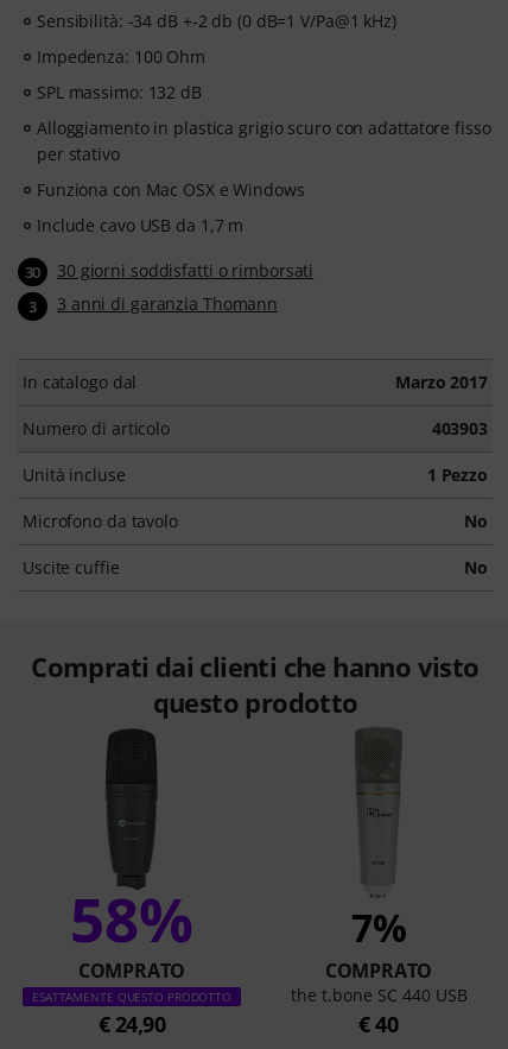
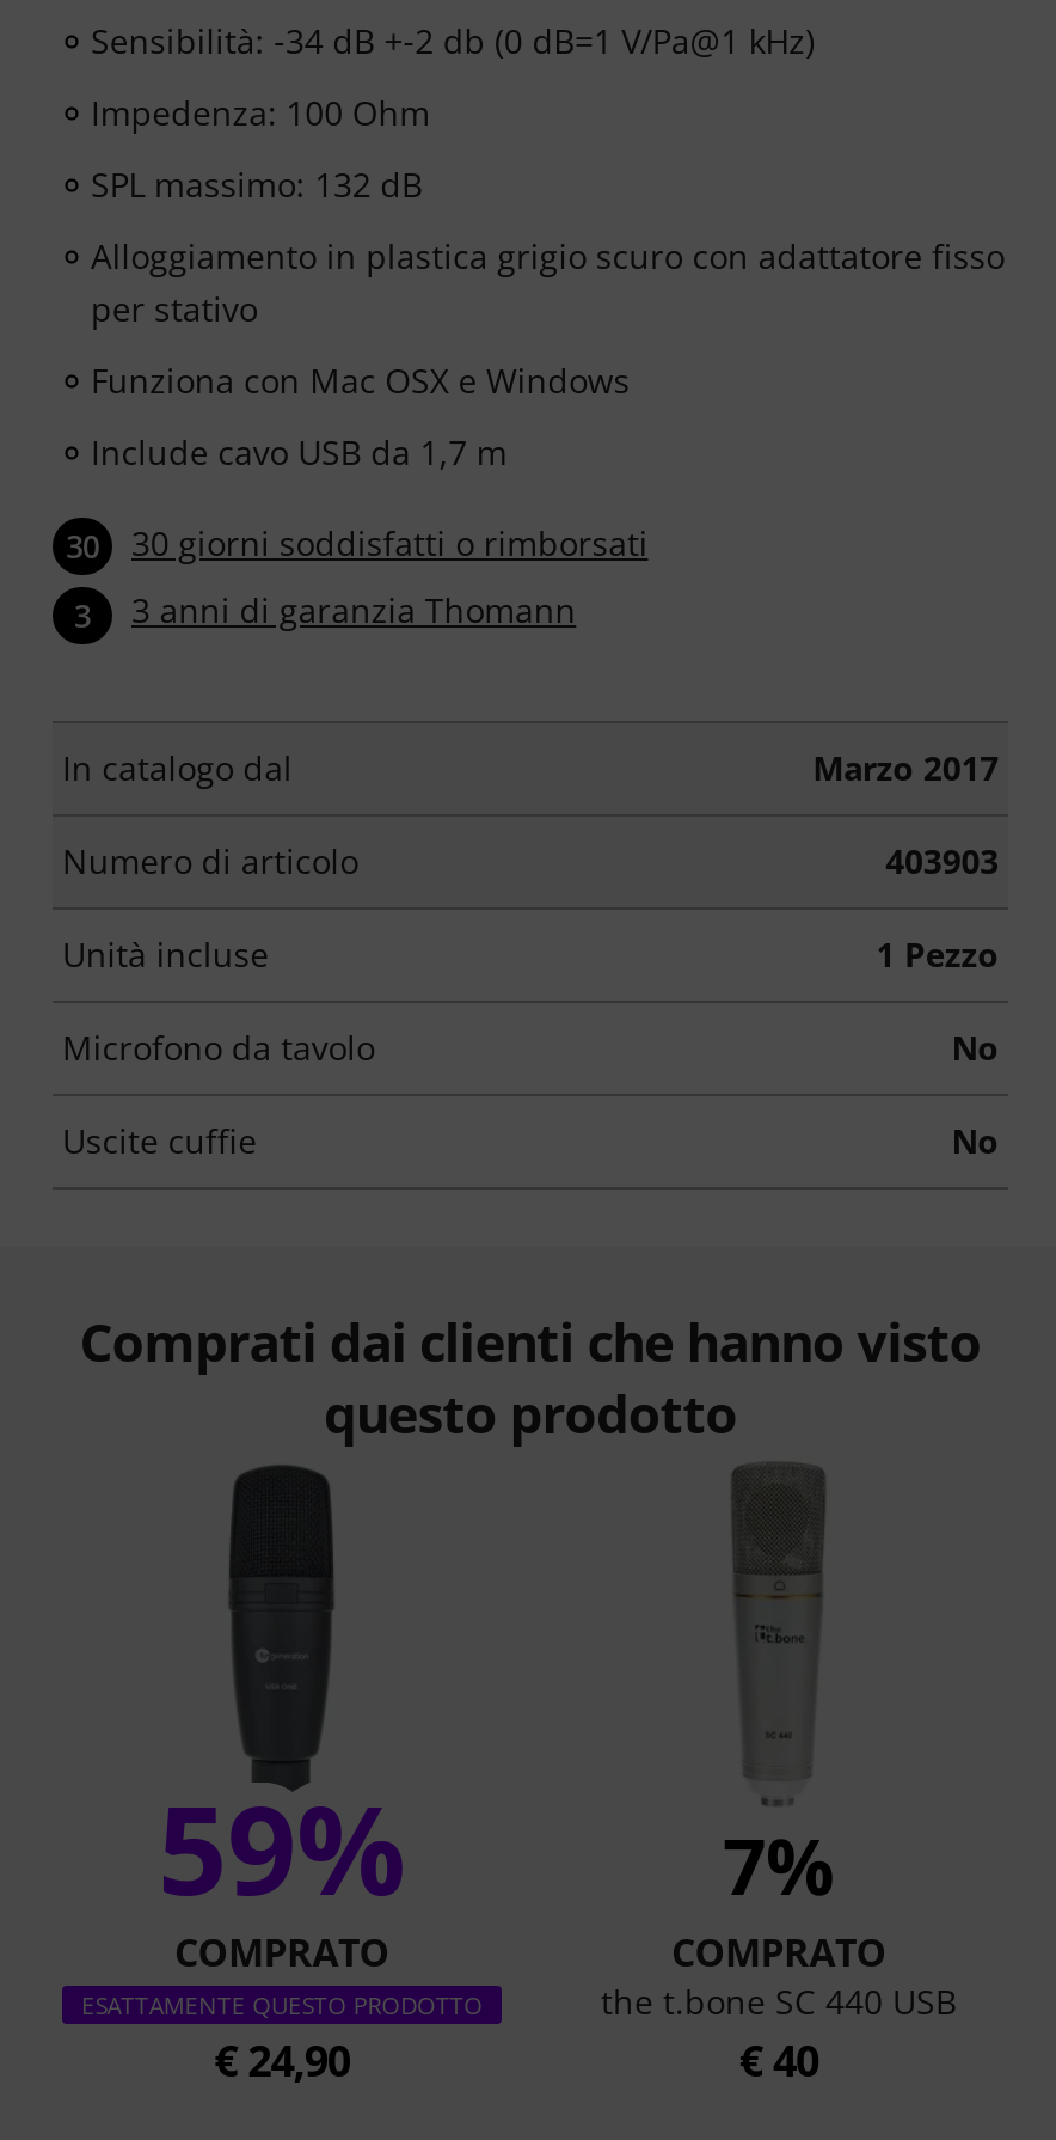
- 58%
+ 59%
